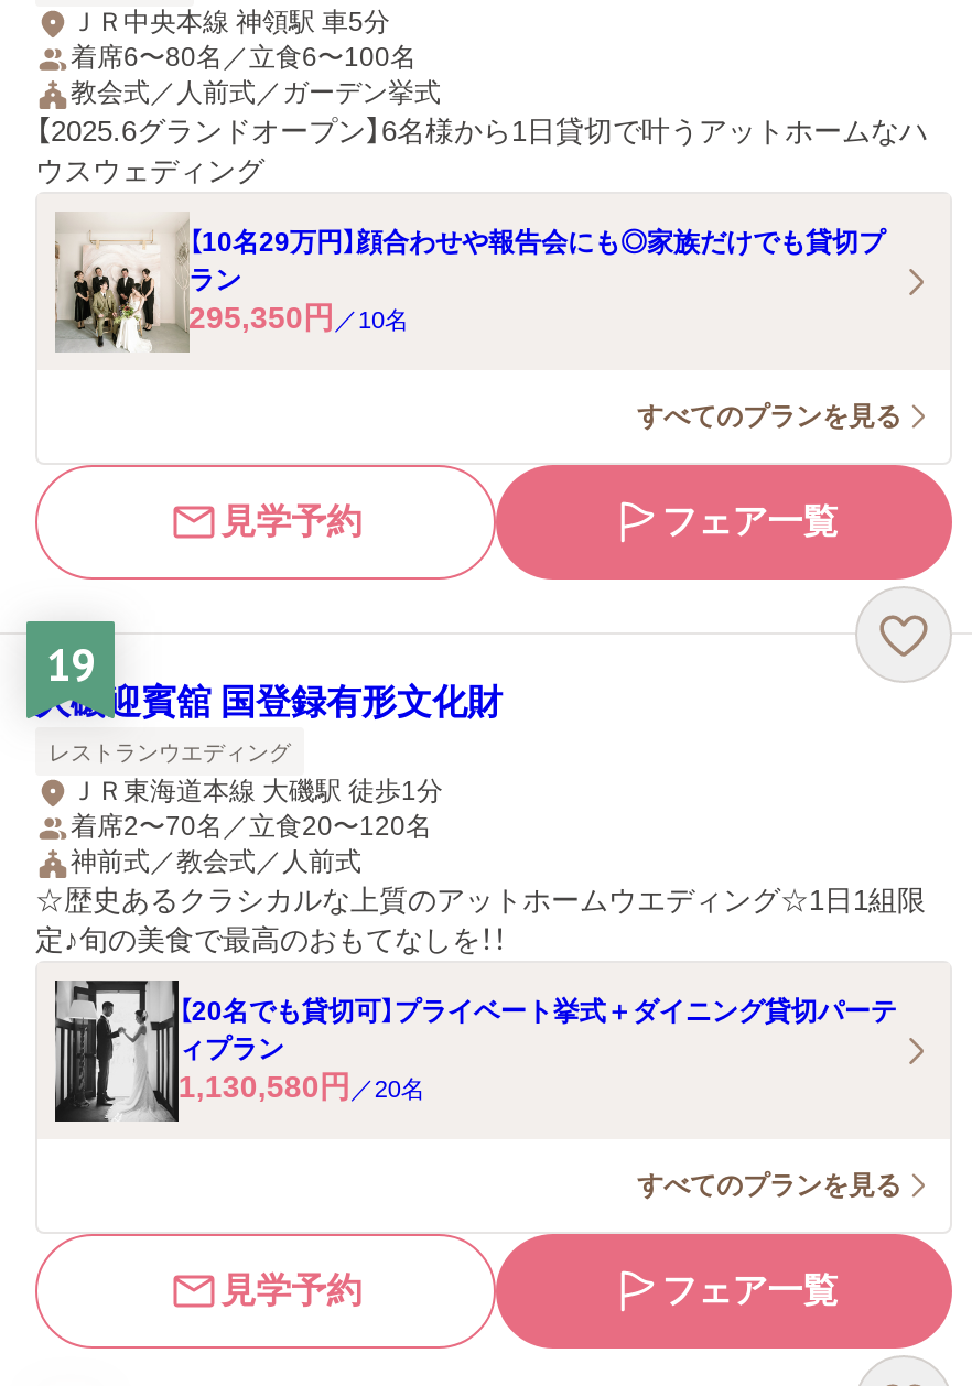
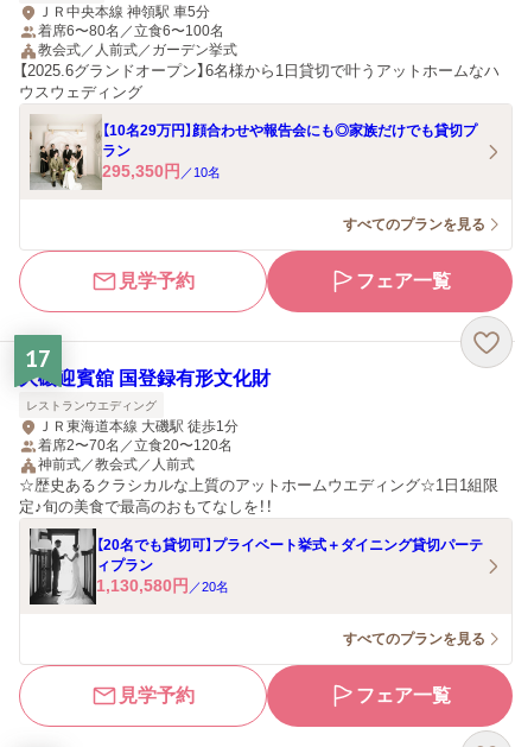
- 19
+ 17
